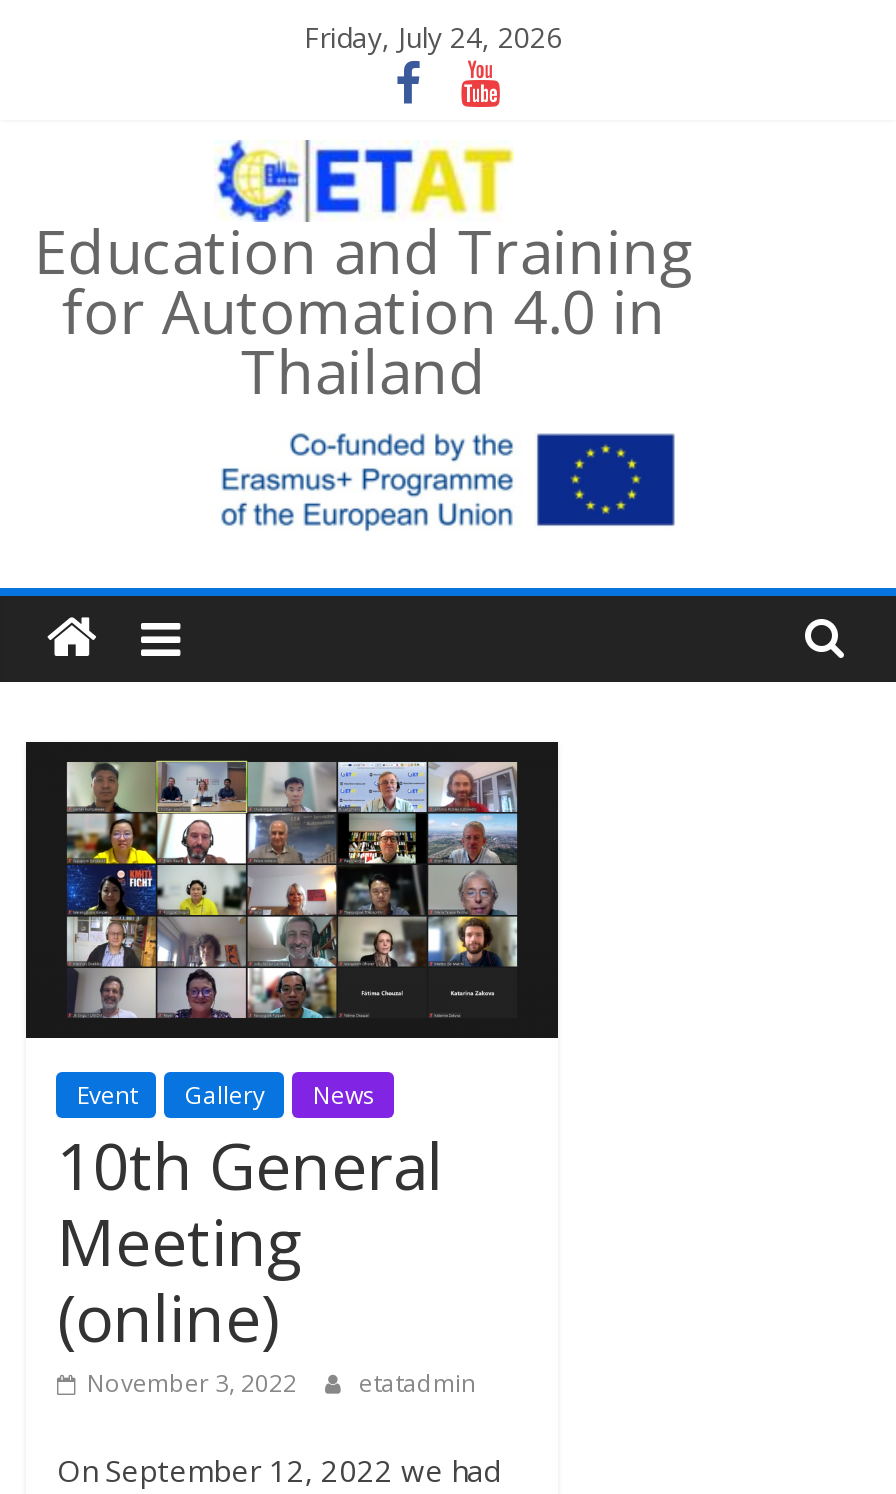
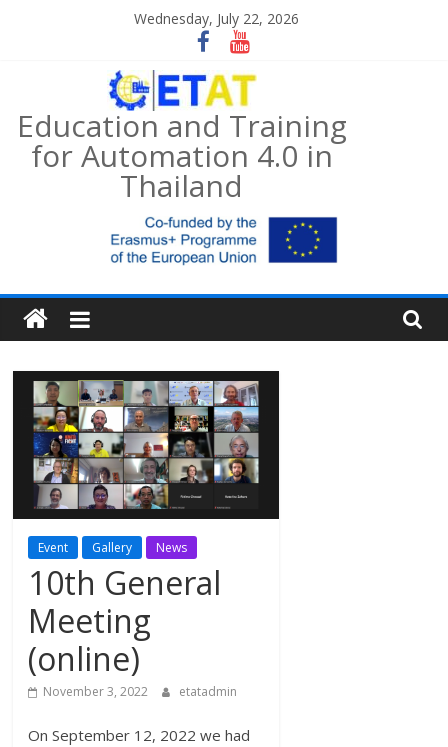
- Friday, July 24, 2026
+ Wednesday, July 22, 2026
